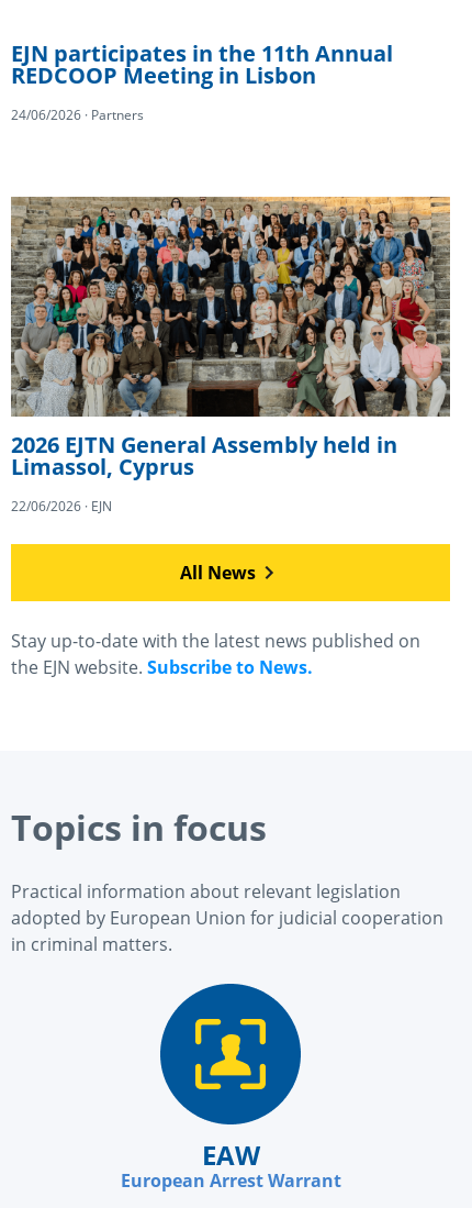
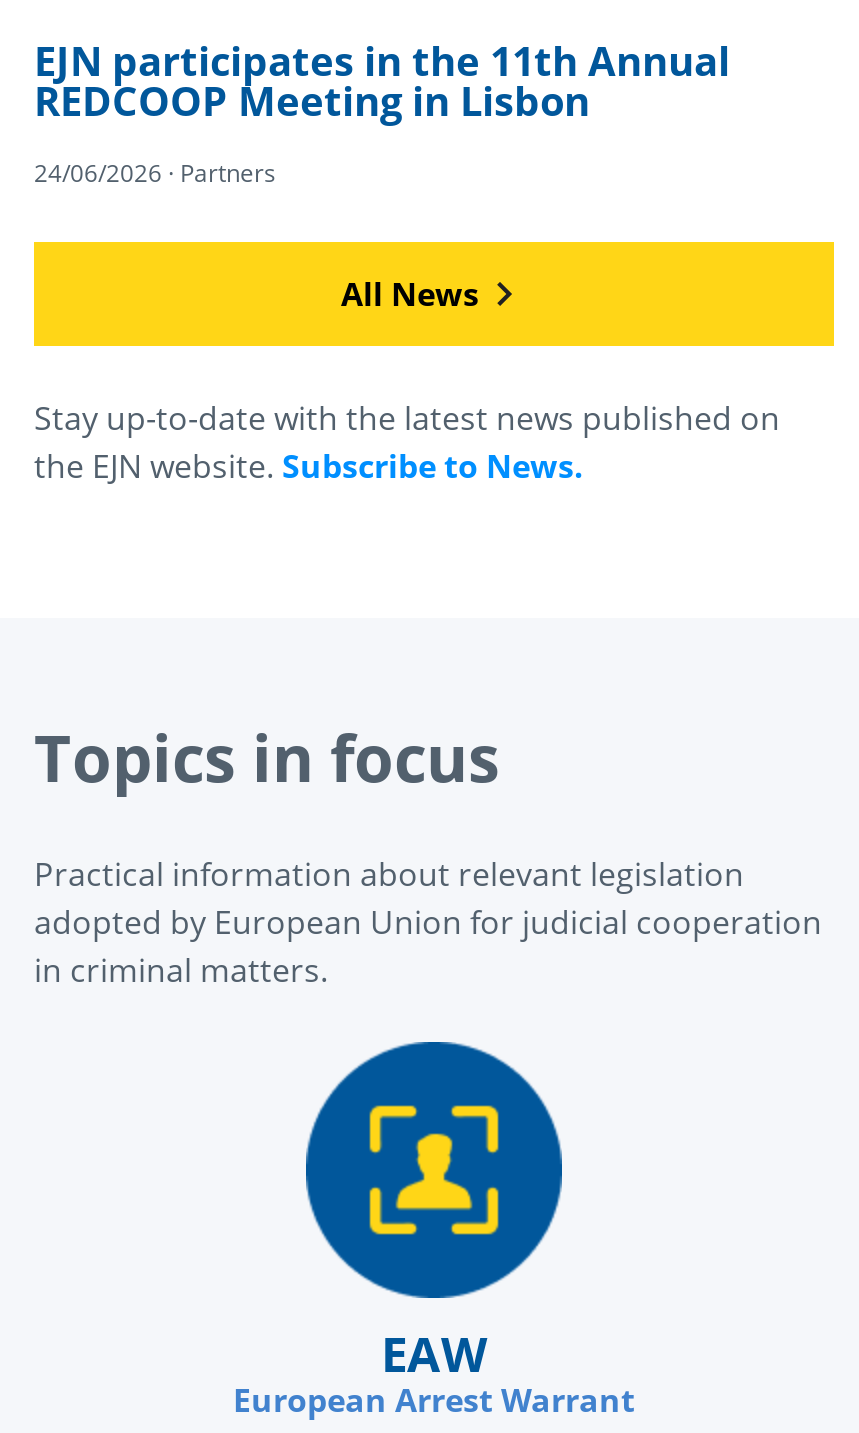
- [image]
- 2026 EJTN General Assembly held in
- Limassol, Cyprus
- 22/06/2026 · EJN
